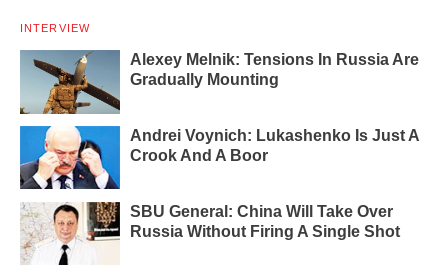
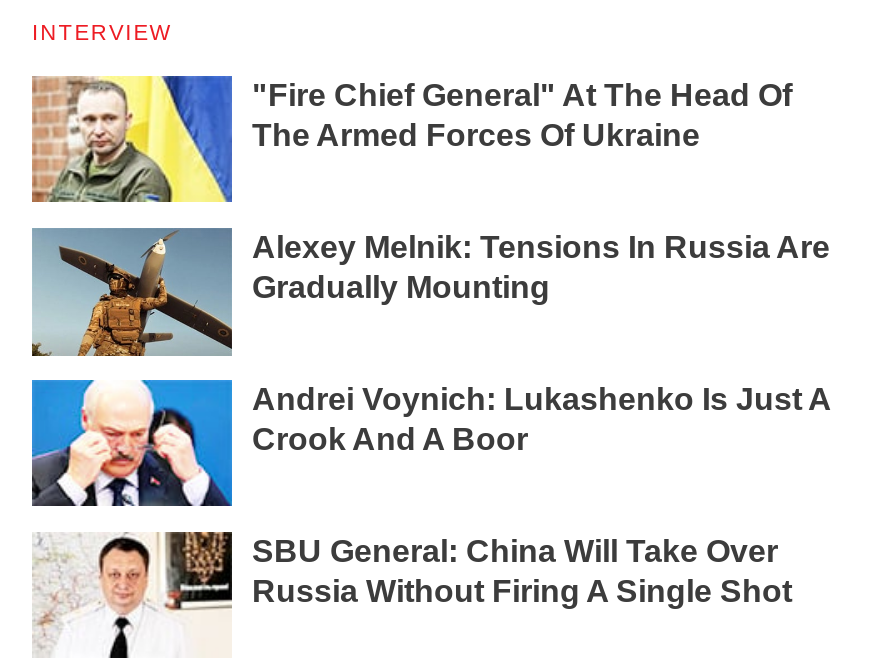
+ [image]
+ "Fire Chief General" At The Head Of
+ The Armed Forces Of Ukraine
